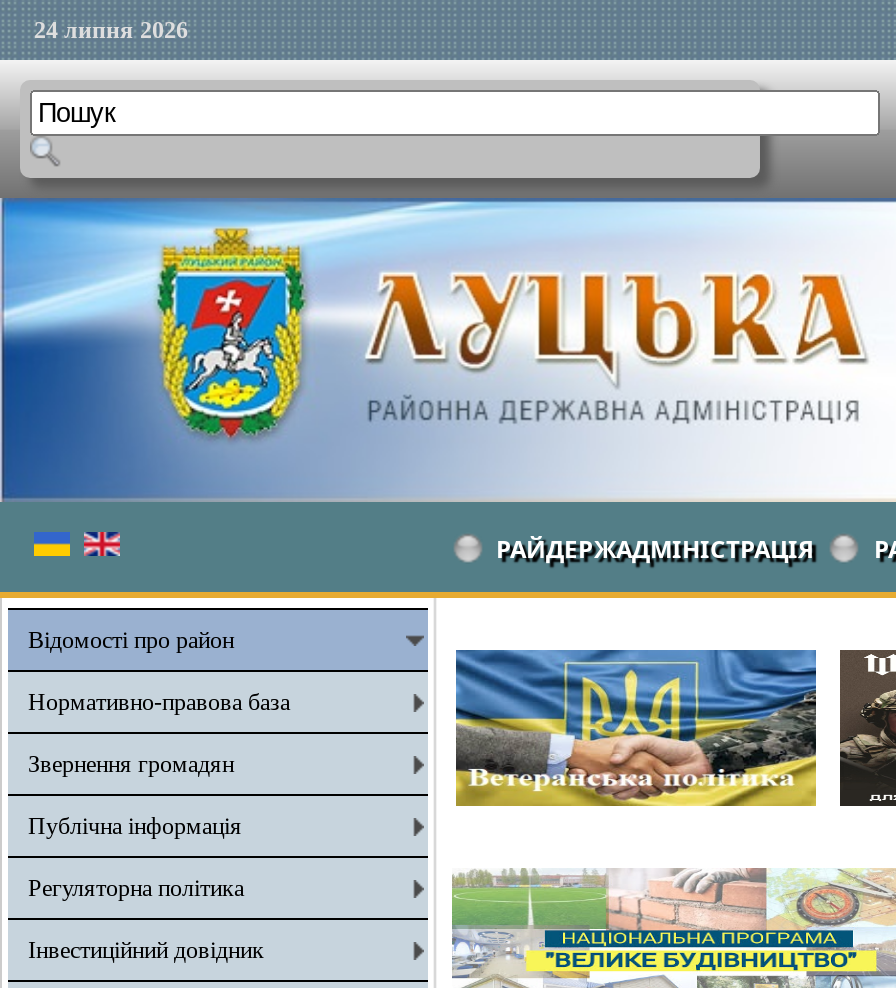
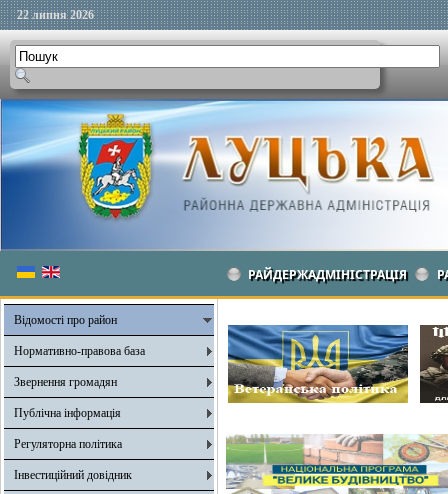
- 24 липня 2026
+ 22 липня 2026
